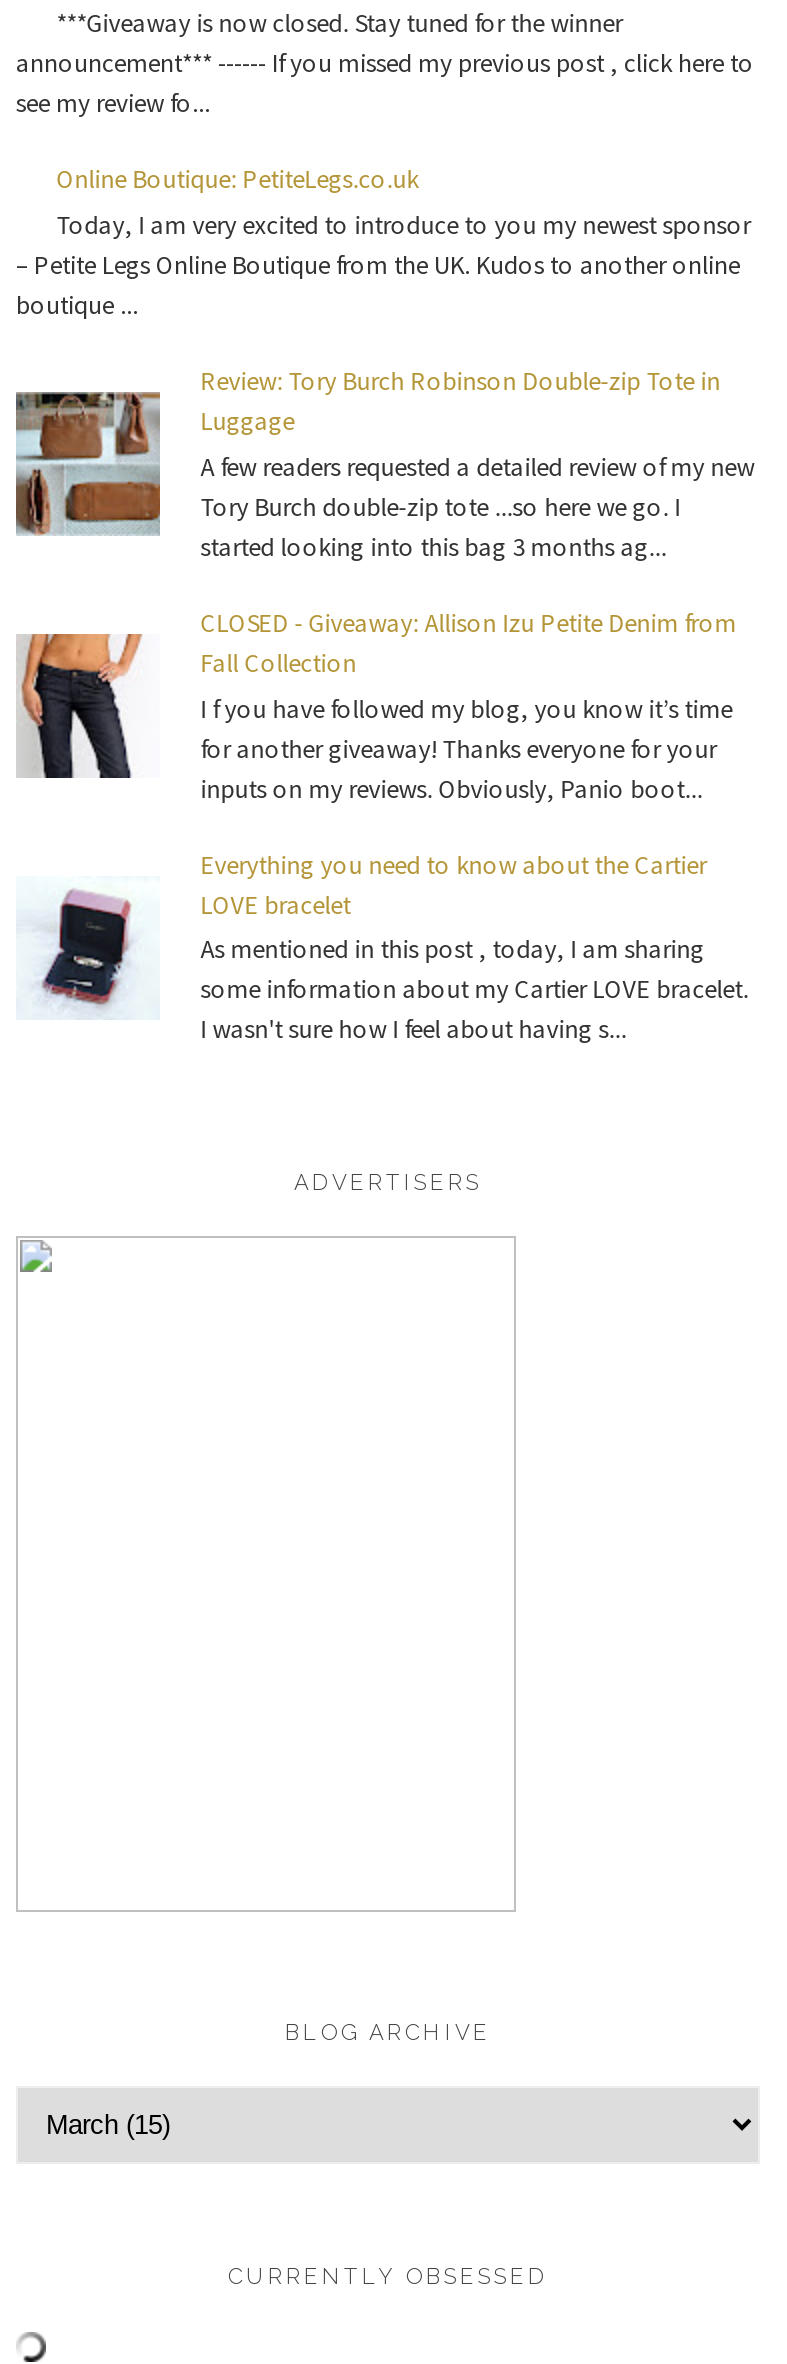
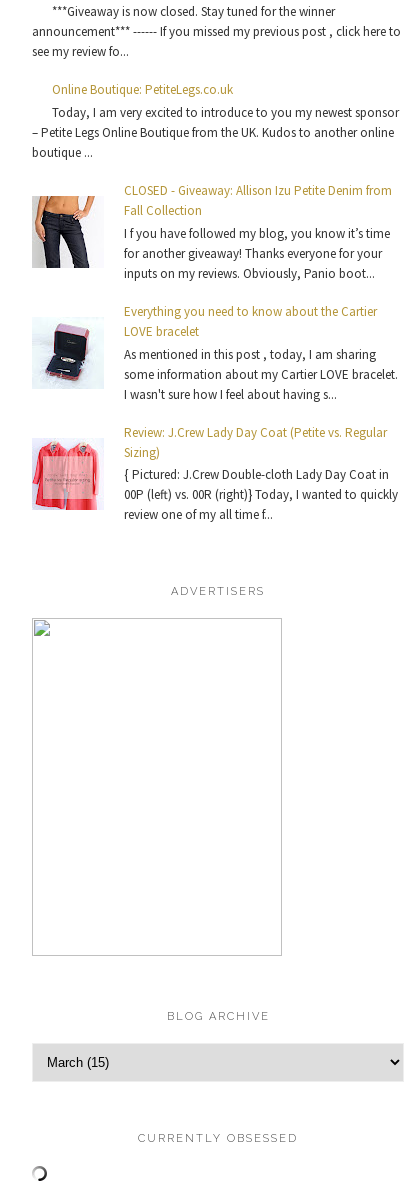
- [image]
- Review: Tory Burch Robinson Double-zip Tote in
- Luggage
- A few readers requested a detailed review of my new
- Tory Burch double-zip tote ...so here we go. I
- started looking into this bag 3 months ag...

moved up: [image] | CLOSED - Giveaway: Allison Izu Petite Denim from | Fall Collection | ... | some information about my Cartier LOVE bracelet. | I wasn't sure how I feel about having s...

+ [image]
+ Review: J.Crew Lady Day Coat (Petite vs. Regular
+ Sizing)
+ { Pictured: J.Crew Double-cloth Lady Day Coat in
+ 00P (left) vs. 00R (right)} Today, I wanted to quickly
+ review one of my all time f...
